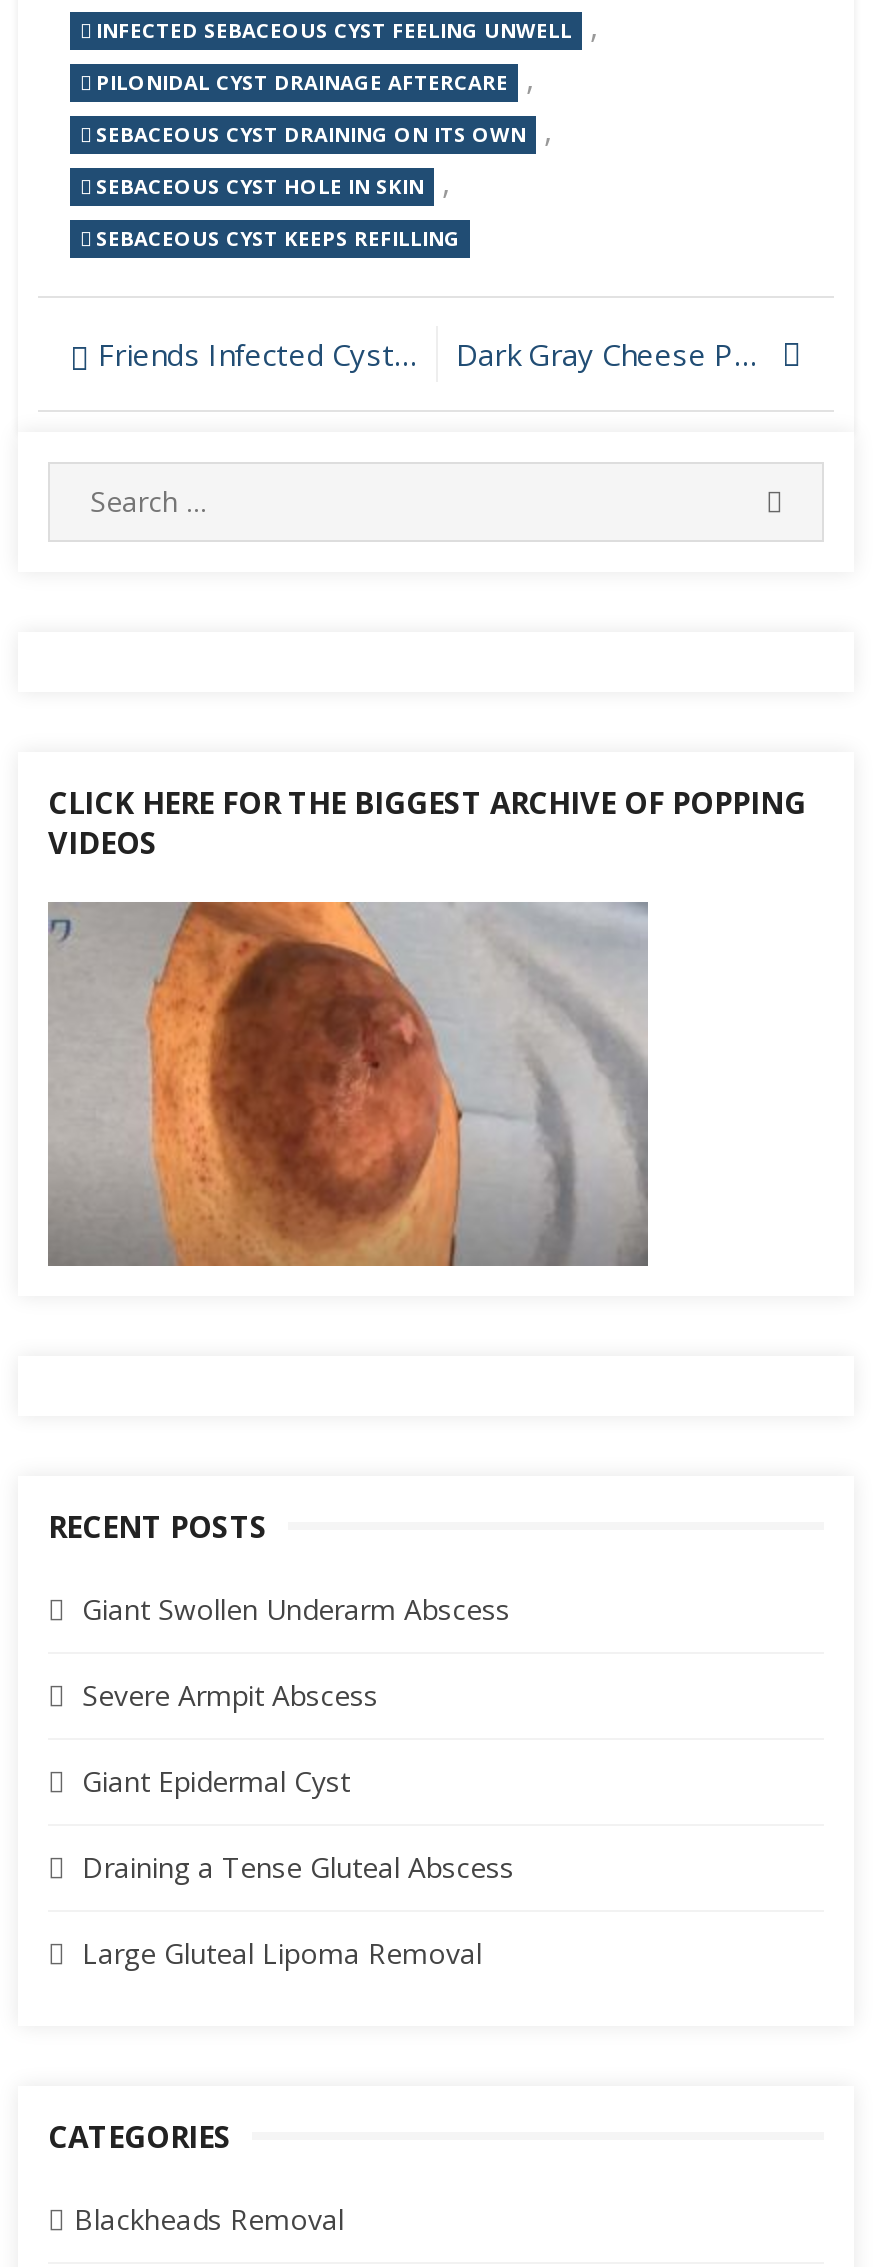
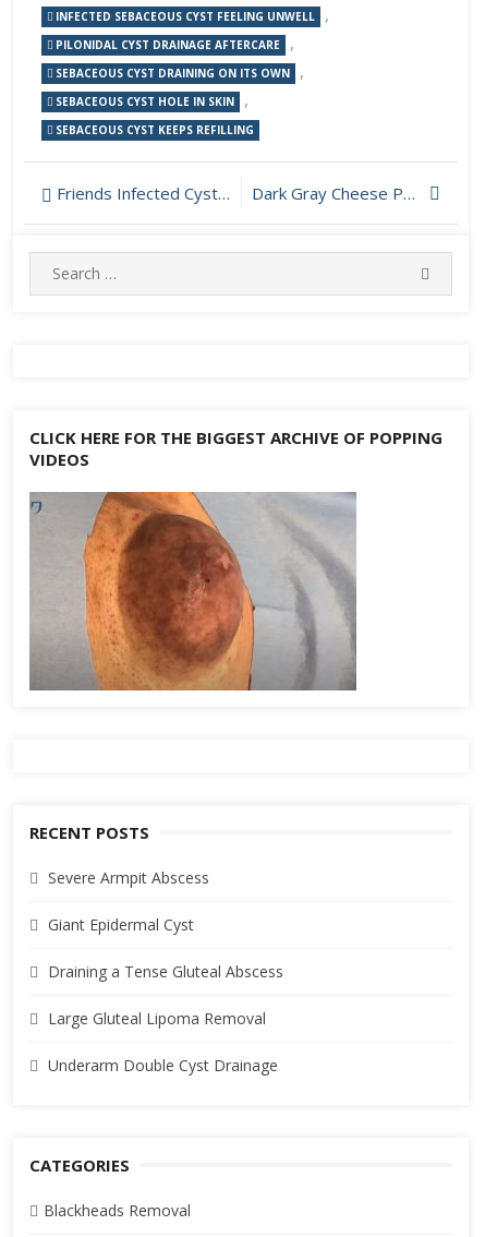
- Giant Swollen Underarm Abscess

moved up: Severe Armpit Abscess | Giant Epidermal Cyst | Draining a Tense Gluteal Abscess | Large Gluteal Lipoma Removal

+ Underarm Double Cyst Drainage
